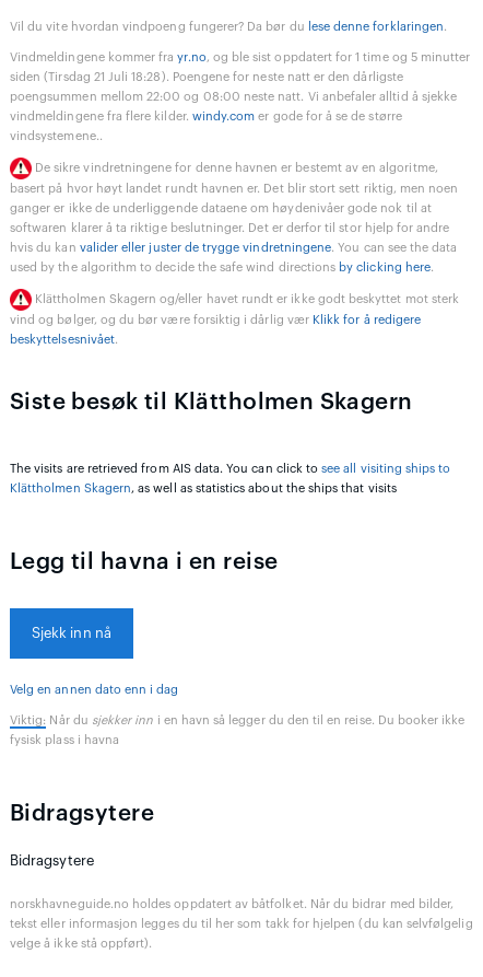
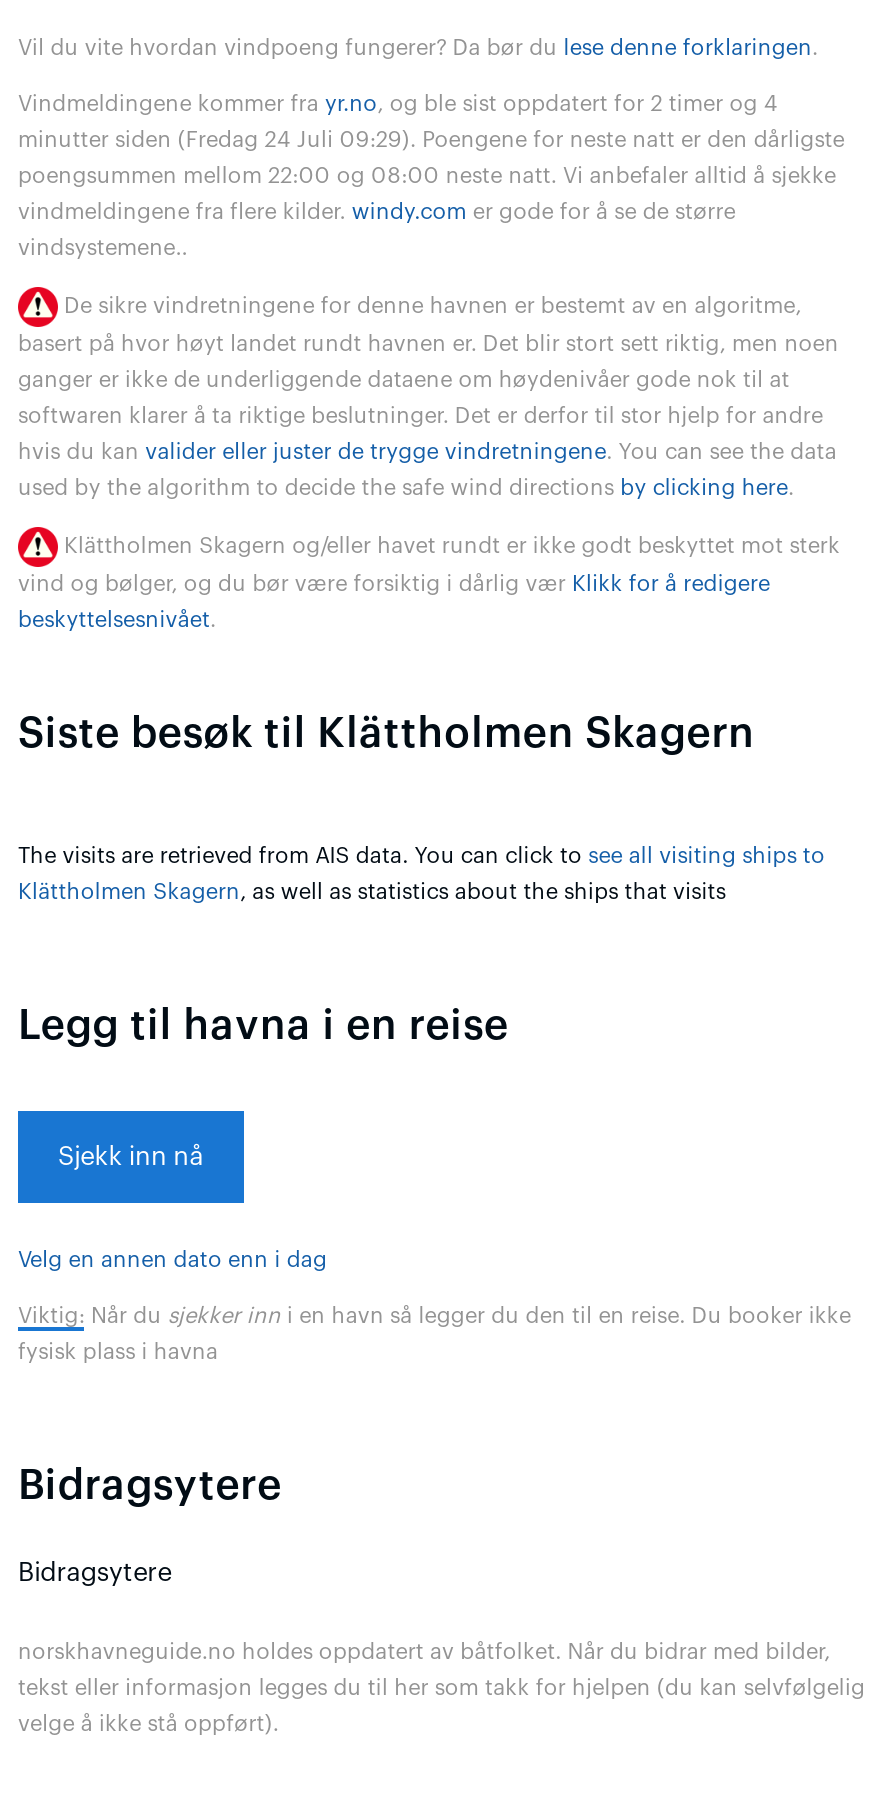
- Vindmeldingene kommer fra yr.no, og ble sist oppdatert for 1 time og 5 minutter
+ Vindmeldingene kommer fra yr.no, og ble sist oppdatert for 2 timer og 4

- siden (Tirsdag 21 Juli 18:28). Poengene for neste natt er den dårligste
+ minutter siden (Fredag 24 Juli 09:29). Poengene for neste natt er den dårligste
